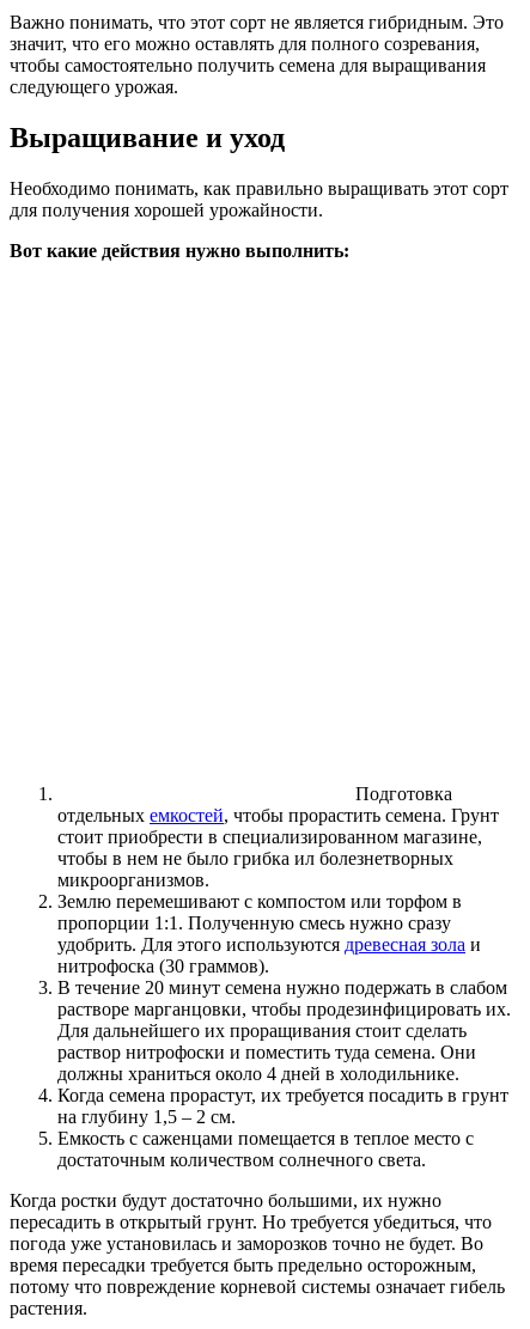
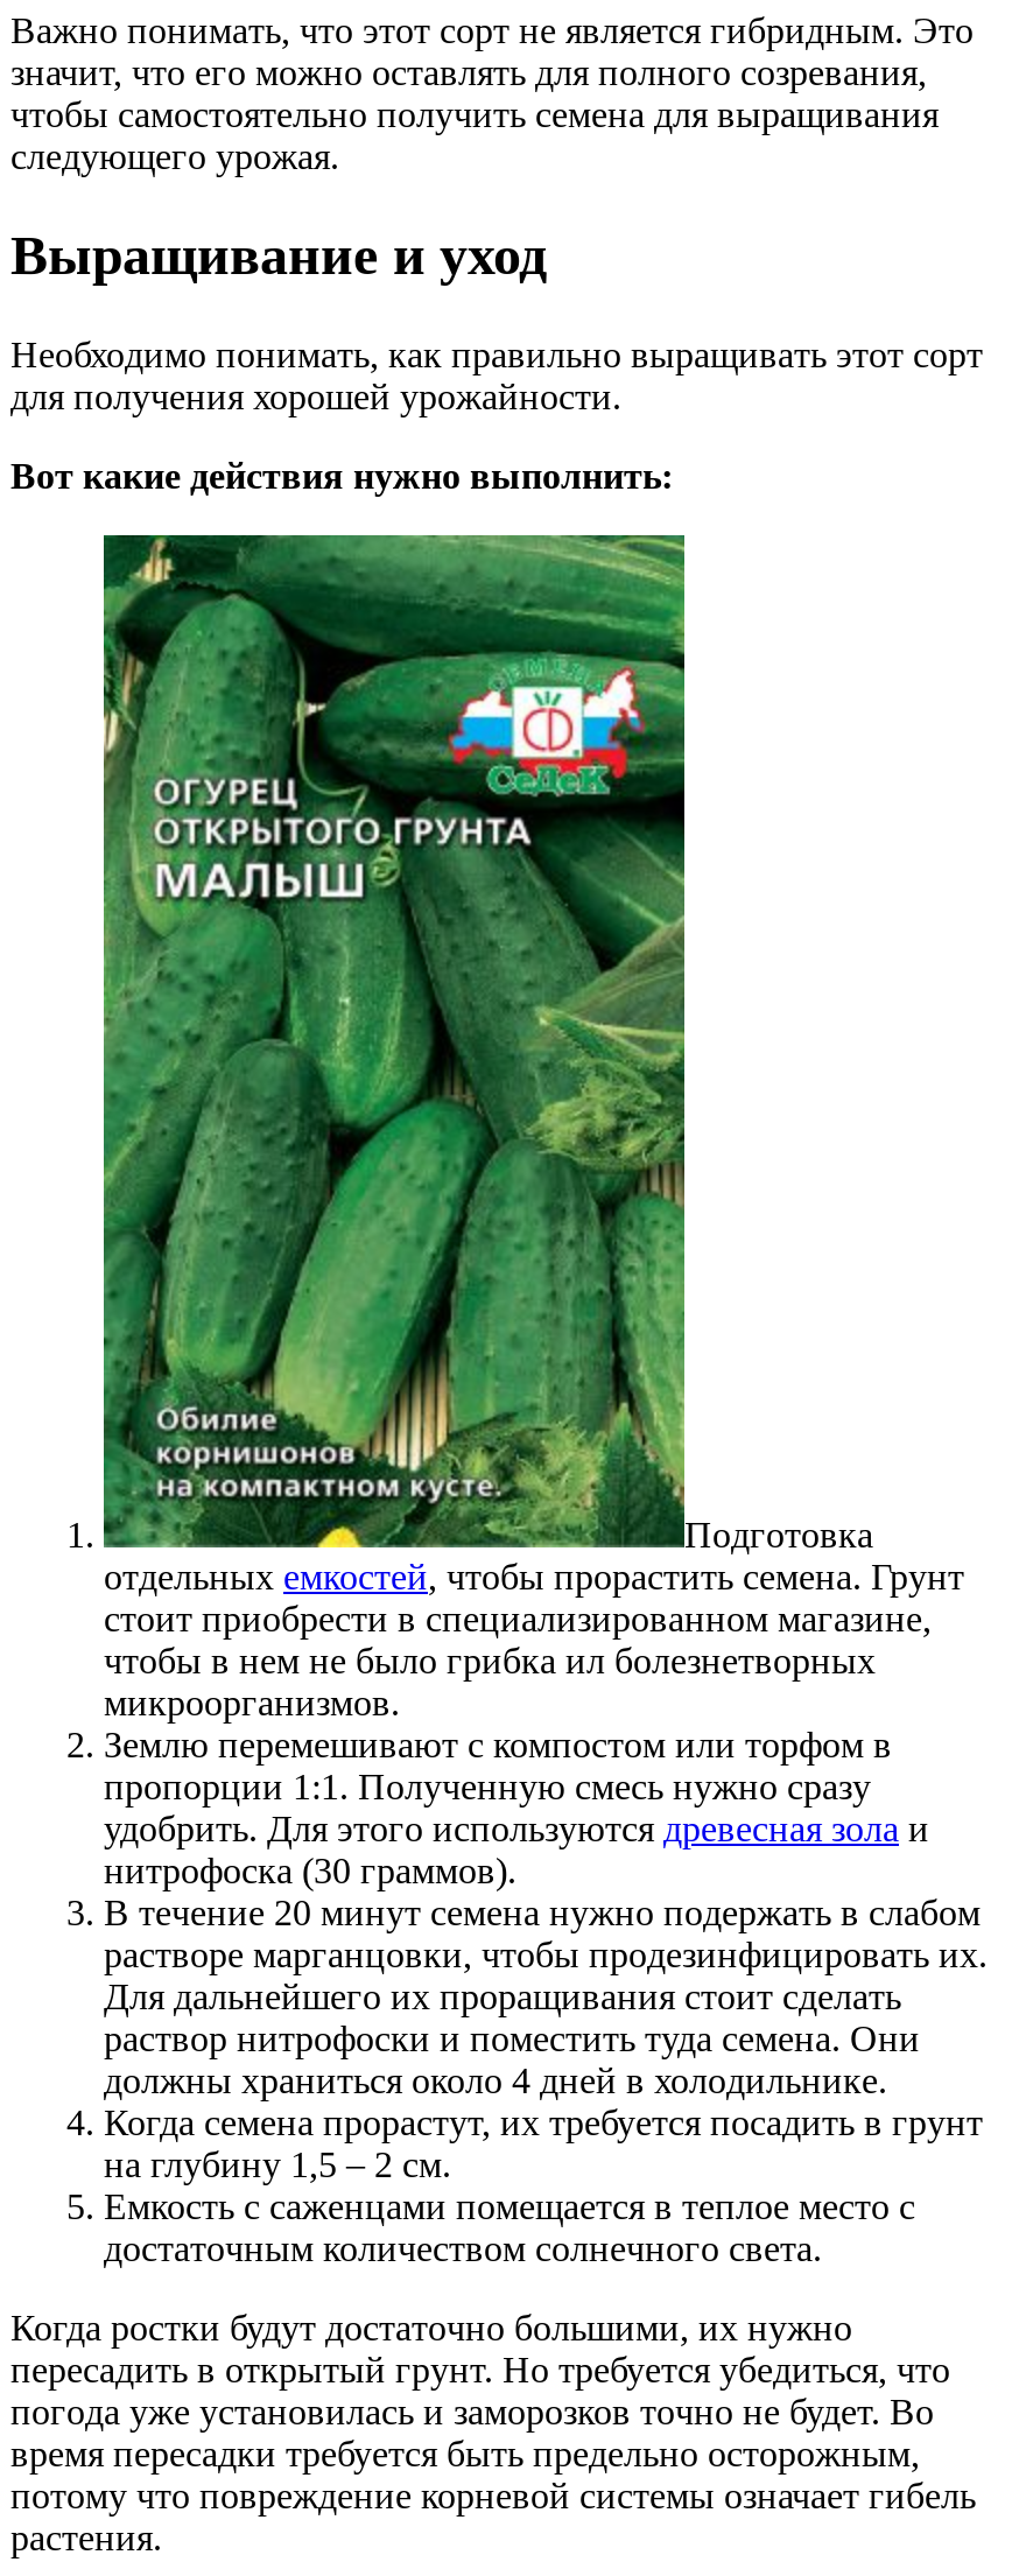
+ [image]
